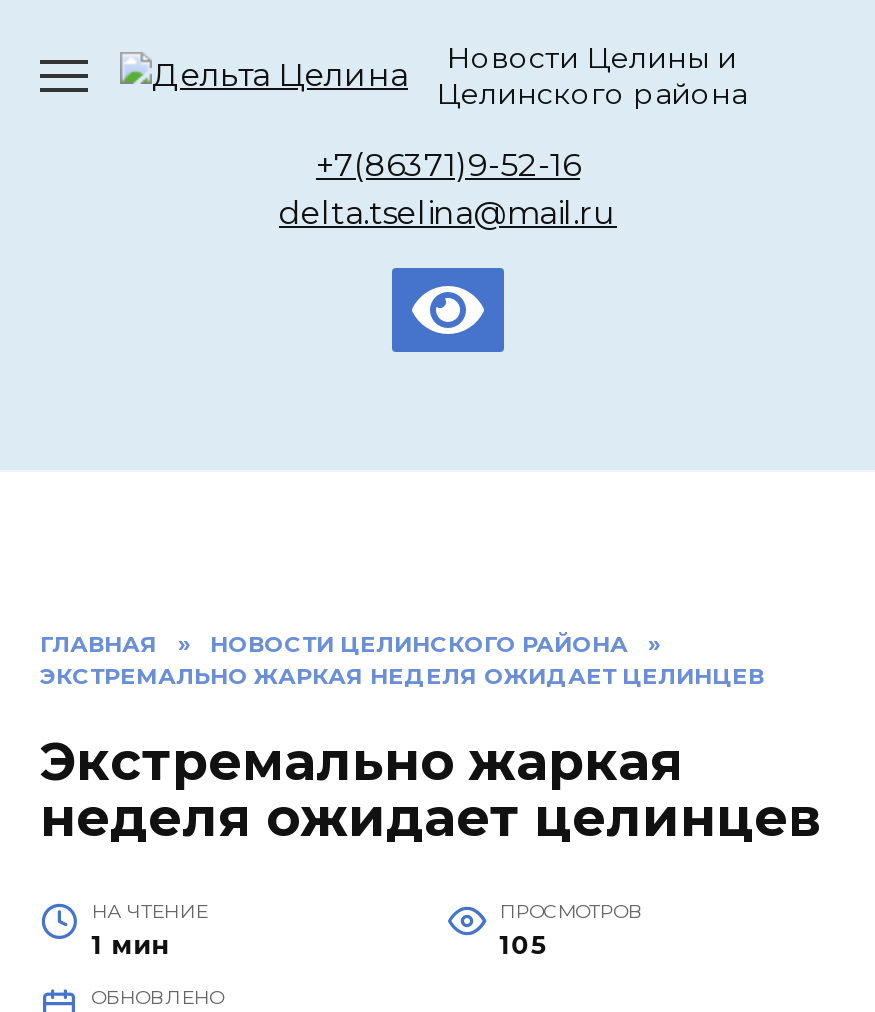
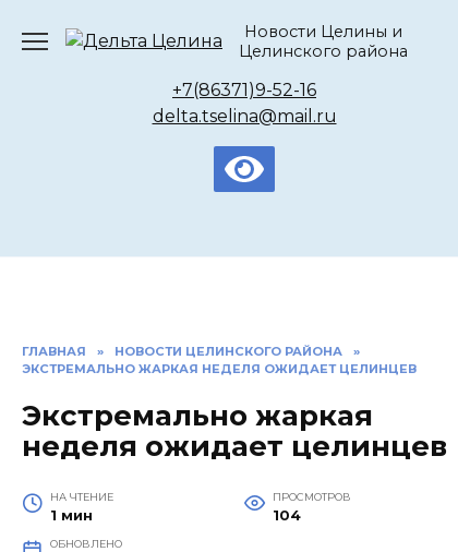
- 105
+ 104
